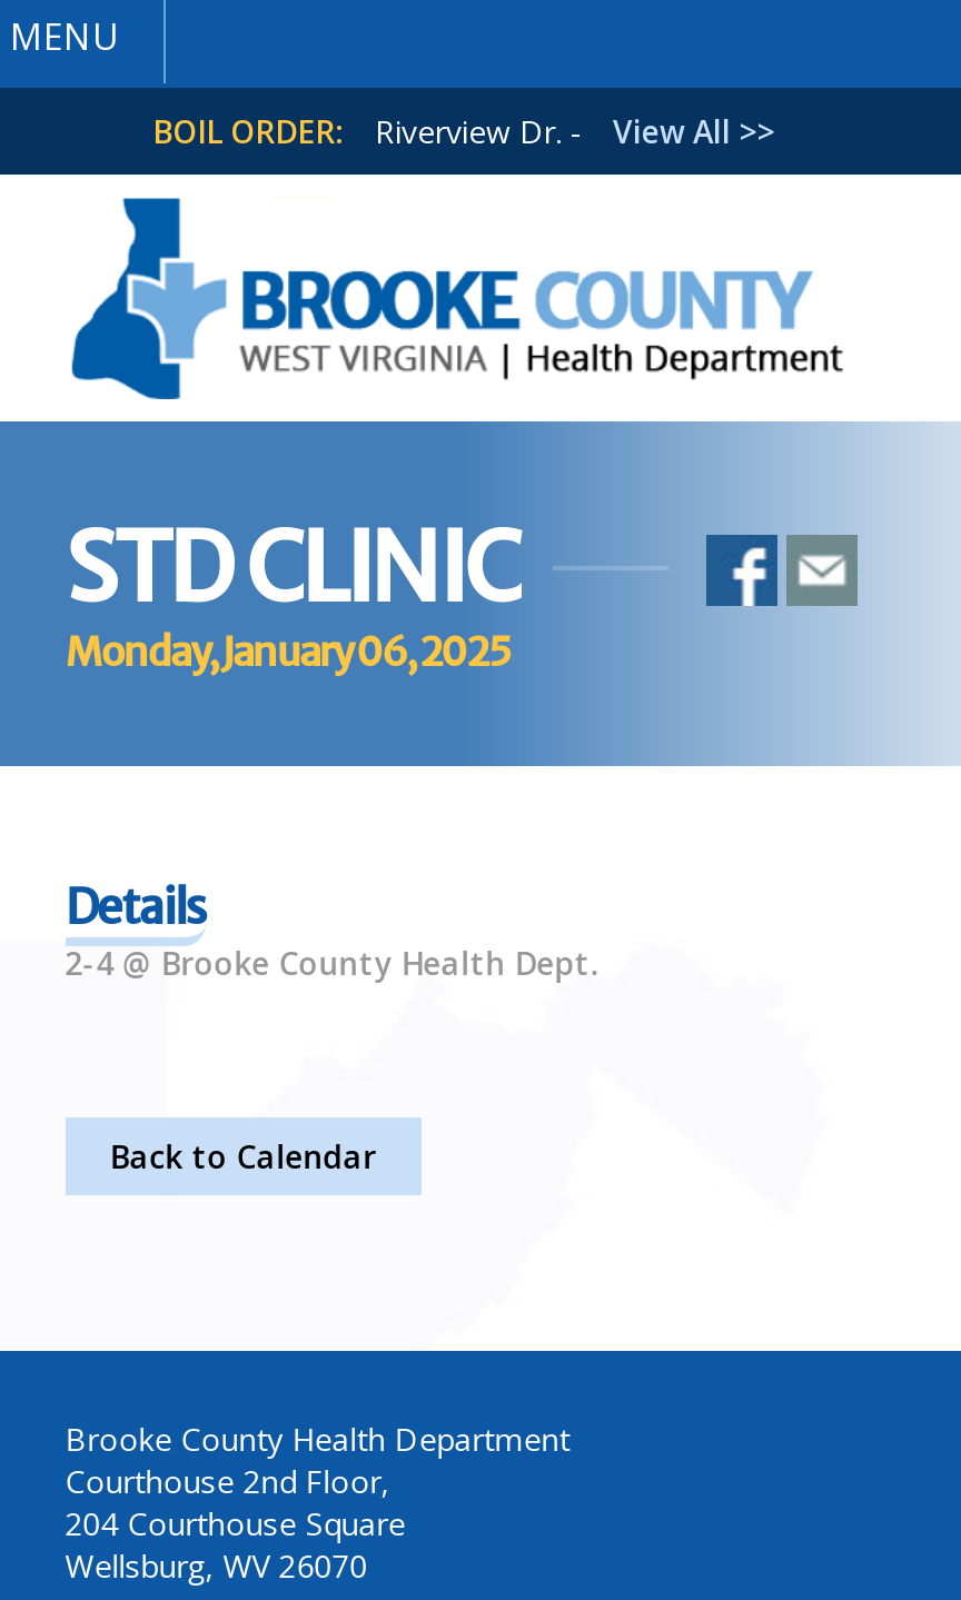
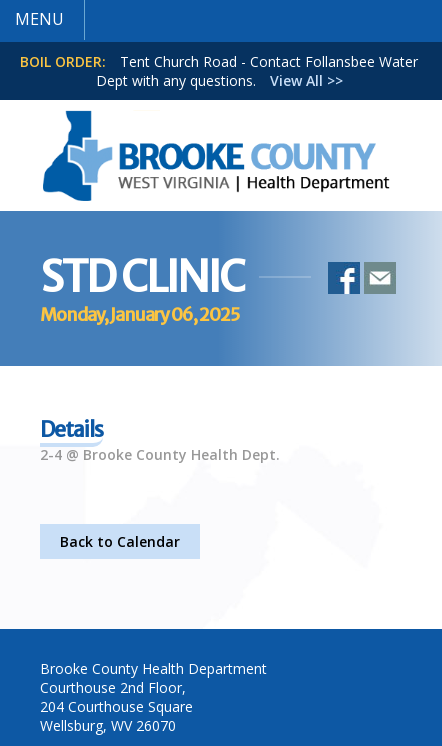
- BOIL ORDER: Riverview Dr. - View All >>
+ BOIL ORDER: Tent Church Road - Contact Follansbee Water
+ Dept with any questions. View All >>
